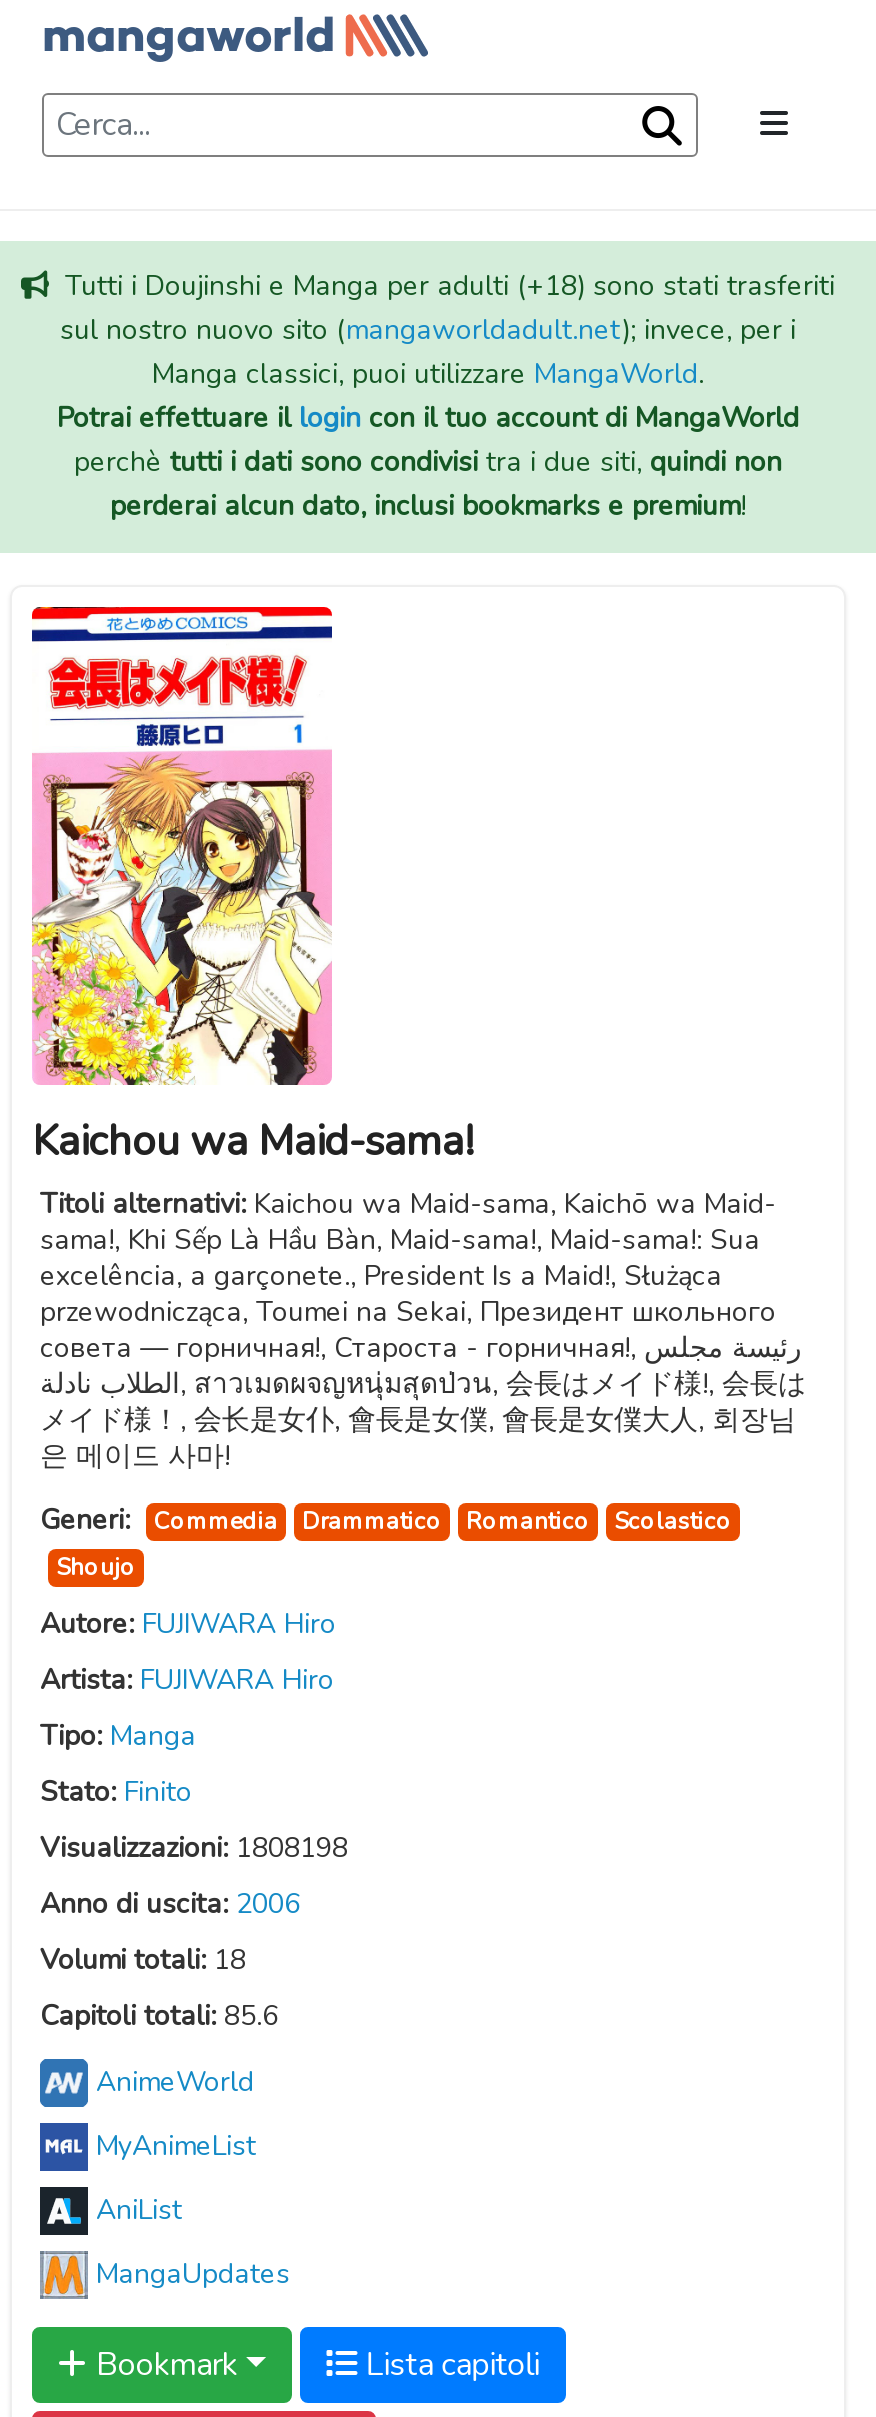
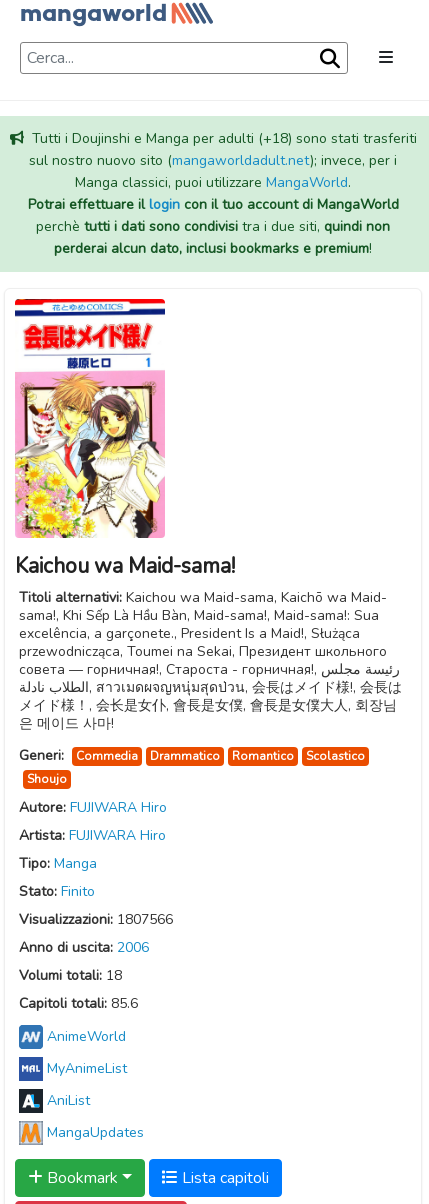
- Visualizzazioni: 1808198
+ Visualizzazioni: 1807566
